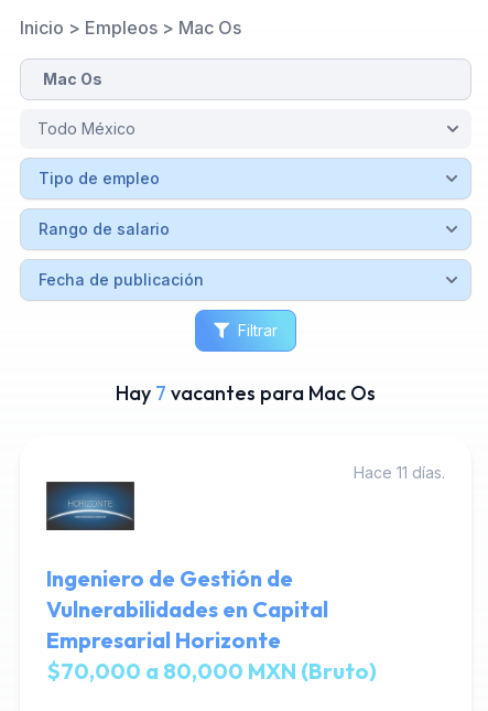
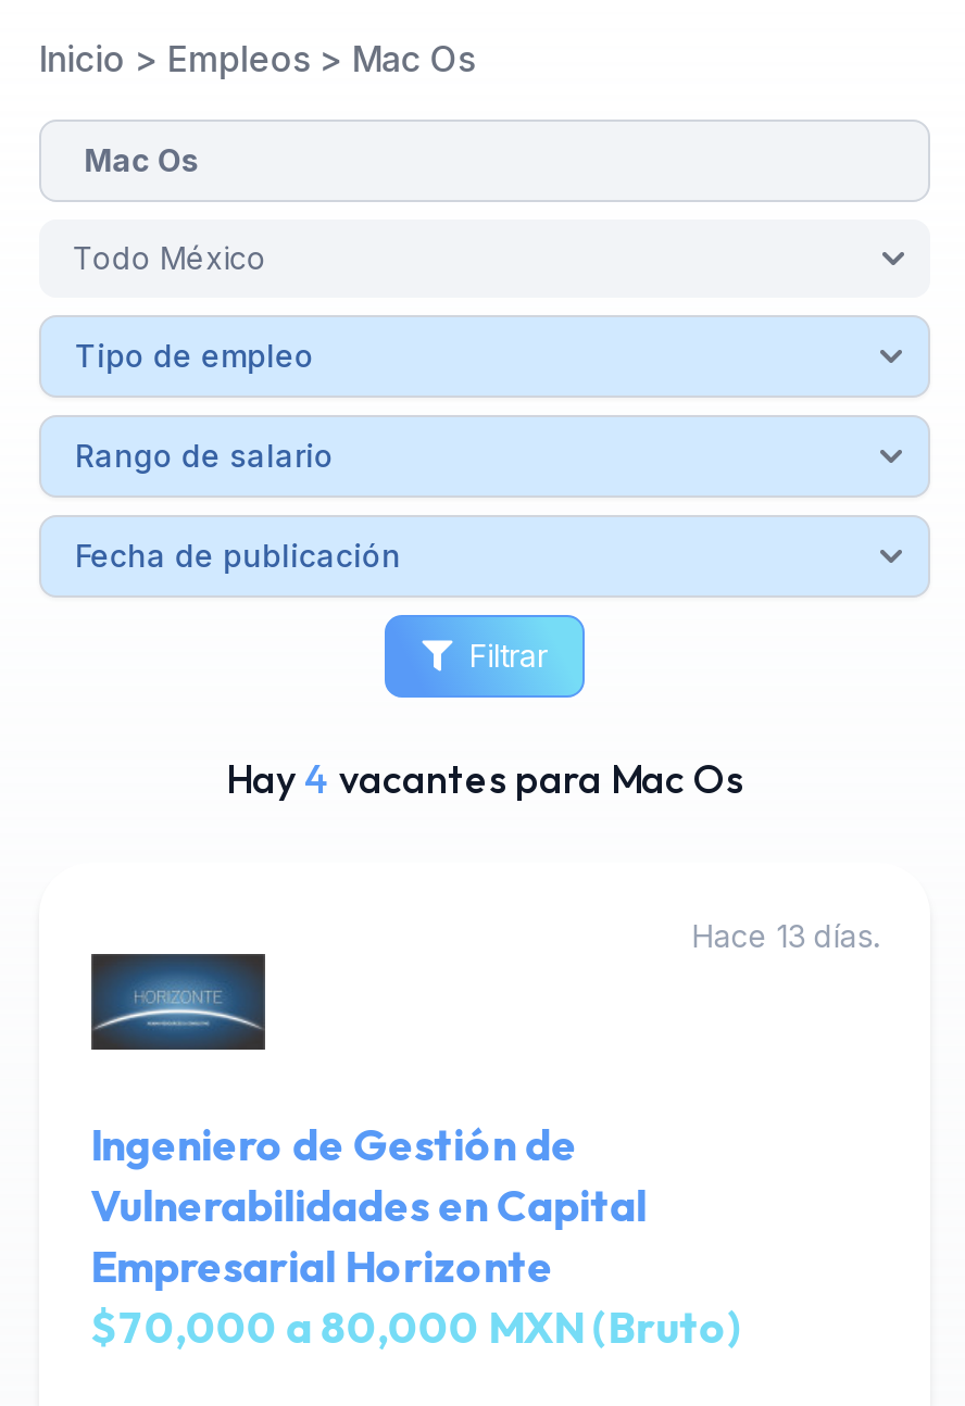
- Hay 7 vacantes para Mac Os
+ Hay 4 vacantes para Mac Os

- Hace 11 días.
+ Hace 13 días.
